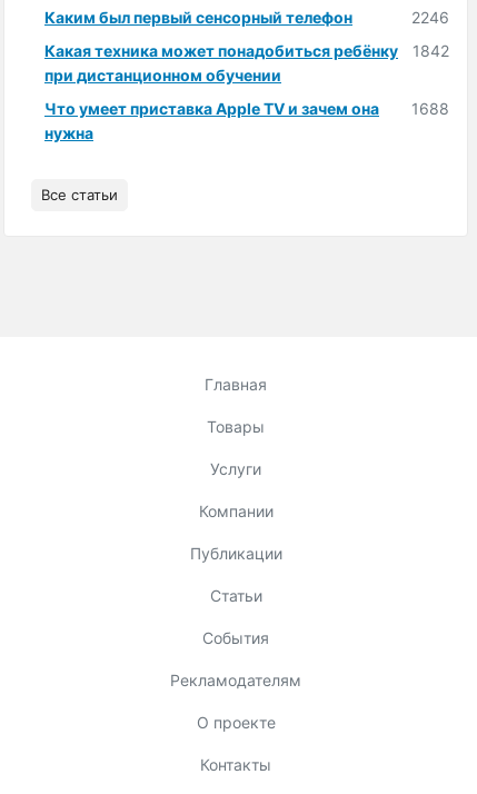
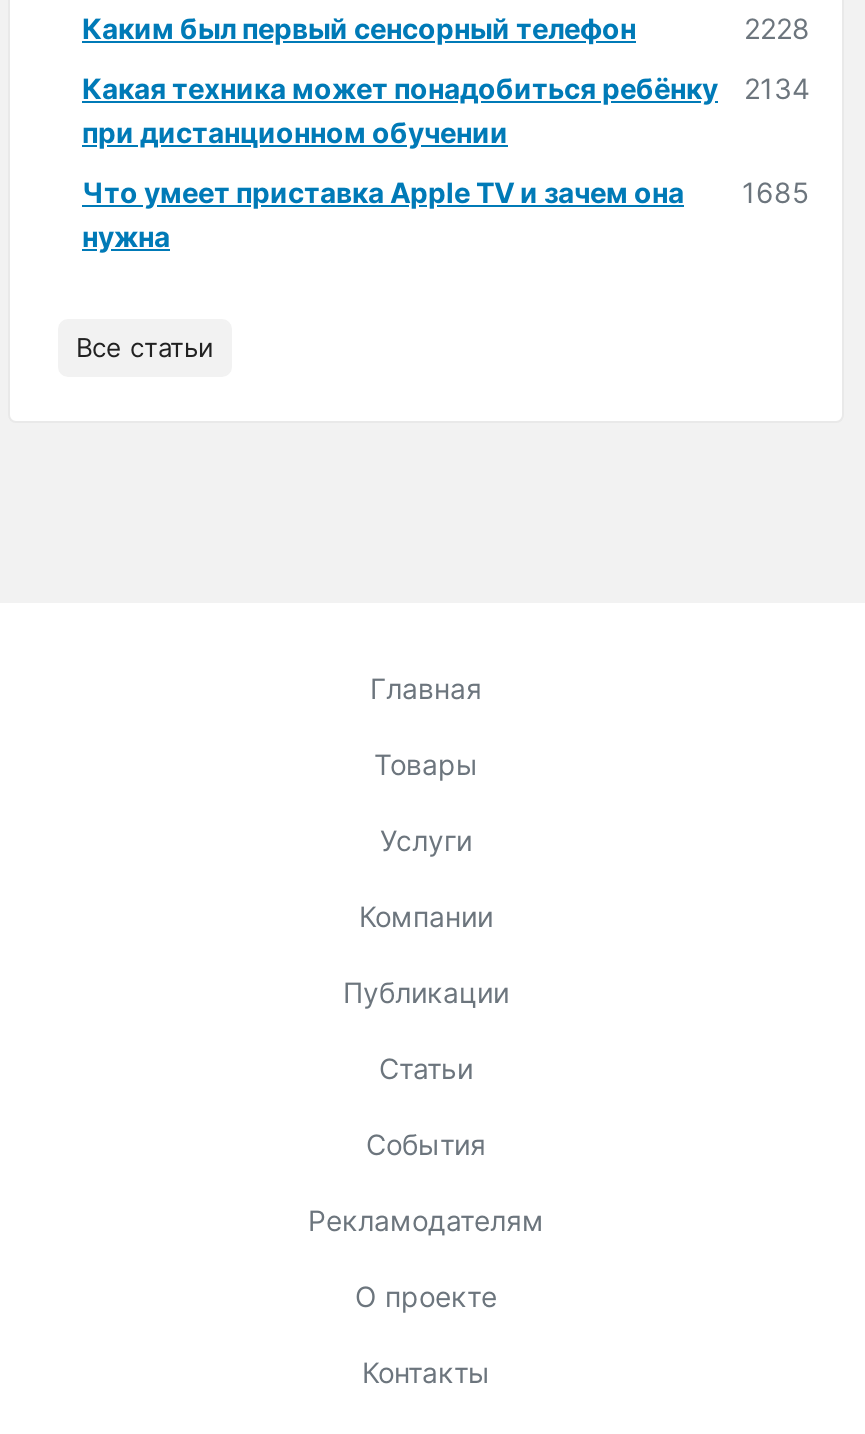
- 2246
+ 2228

- Какая техника может понадобиться ребёнку 1842
+ Какая техника может понадобиться ребёнку 2134

- Что умеет приставка Apple TV и зачем она 1688
+ Что умеет приставка Apple TV и зачем она 1685
